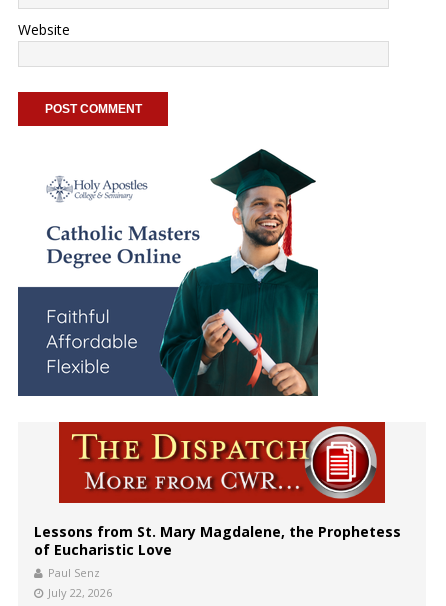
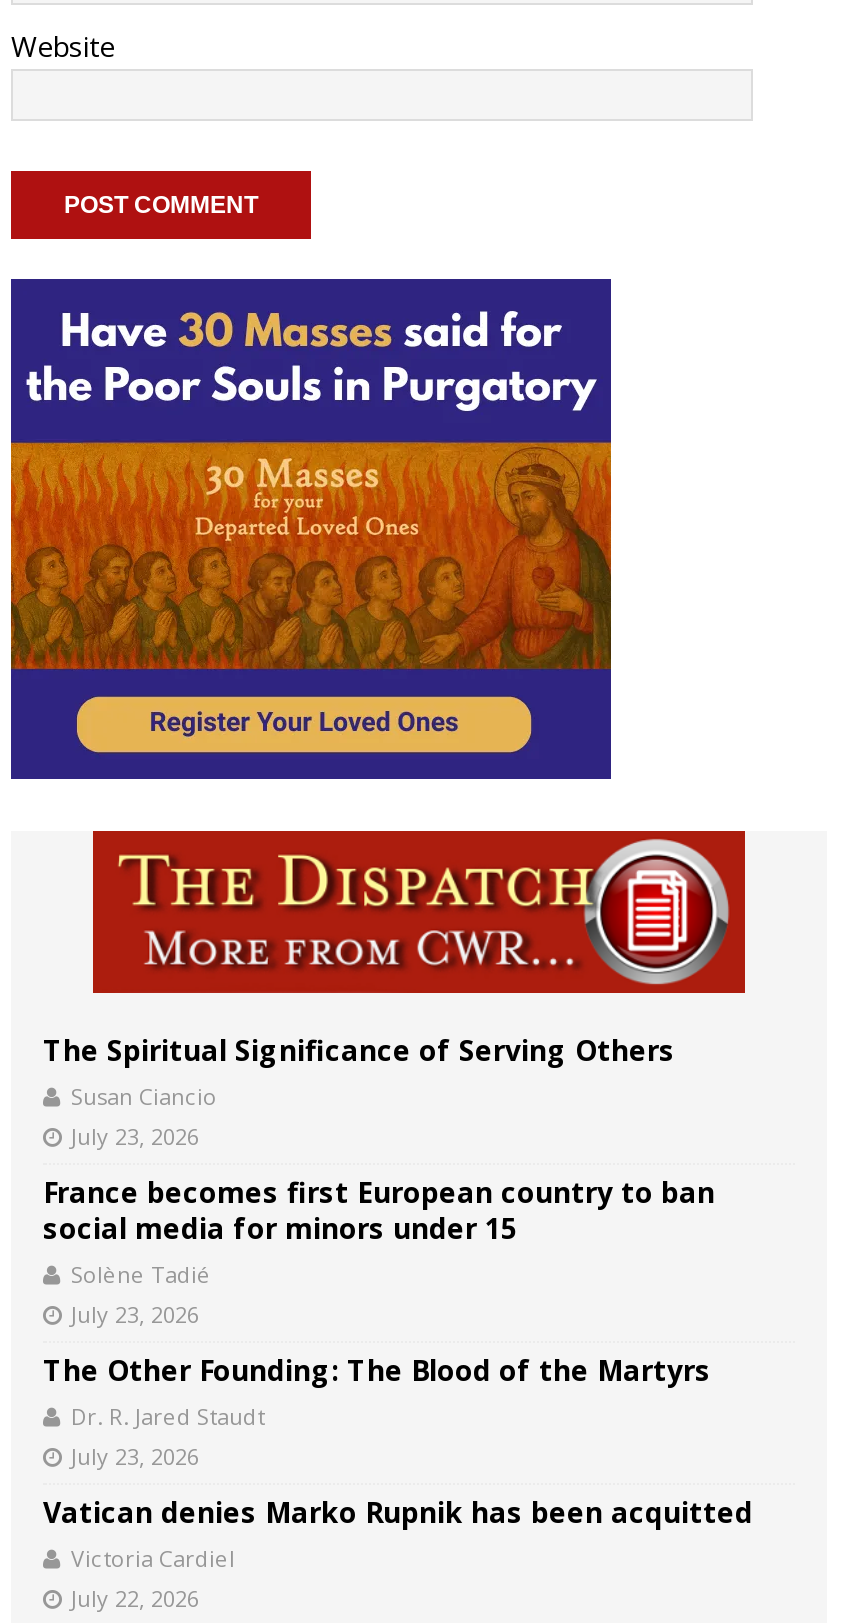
- [image]
+ [image]

- Lessons from St. Mary Magdalene, the Prophetess
- of Eucharistic Love
- Paul Senz
+ The Spiritual Significance of Serving Others
+ Susan Ciancio
+ July 23, 2026
+ France becomes first European country to ban
+ social media for minors under 15
+ Solène Tadié
+ July 23, 2026
+ The Other Founding: The Blood of the Martyrs
+ Dr. R. Jared Staudt
+ July 23, 2026
+ Vatican denies Marko Rupnik has been acquitted
+ Victoria Cardiel
